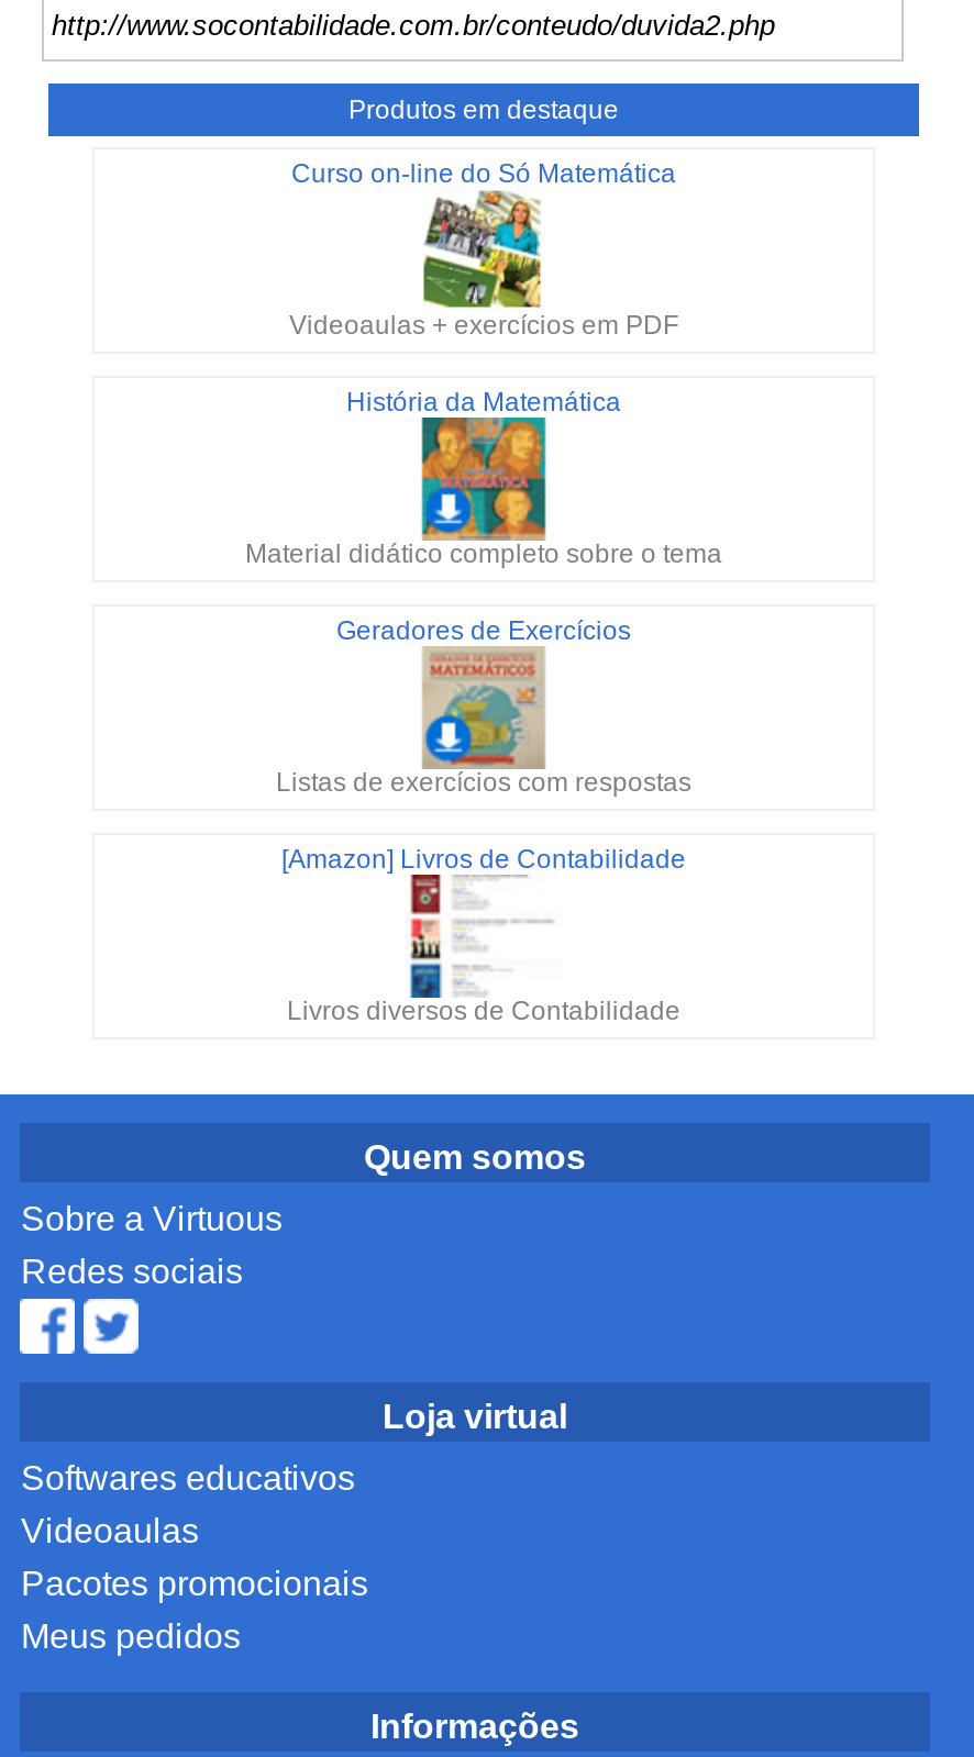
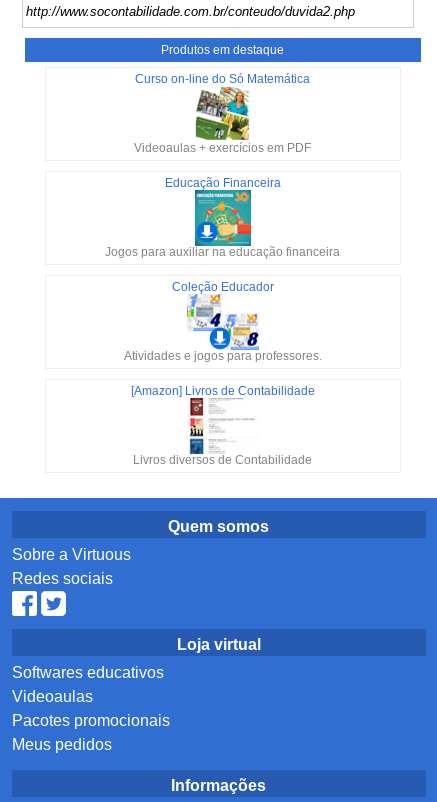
- História da Matemática
+ Educação Financeira

- [image]
- Material didático completo sobre o tema
+ [image]
+ Jogos para auxiliar na educação financeira

- Geradores de Exercícios
+ Coleção Educador

- [image]
- Listas de exercícios com respostas
+ [image]
+ Atividades e jogos para professores.
